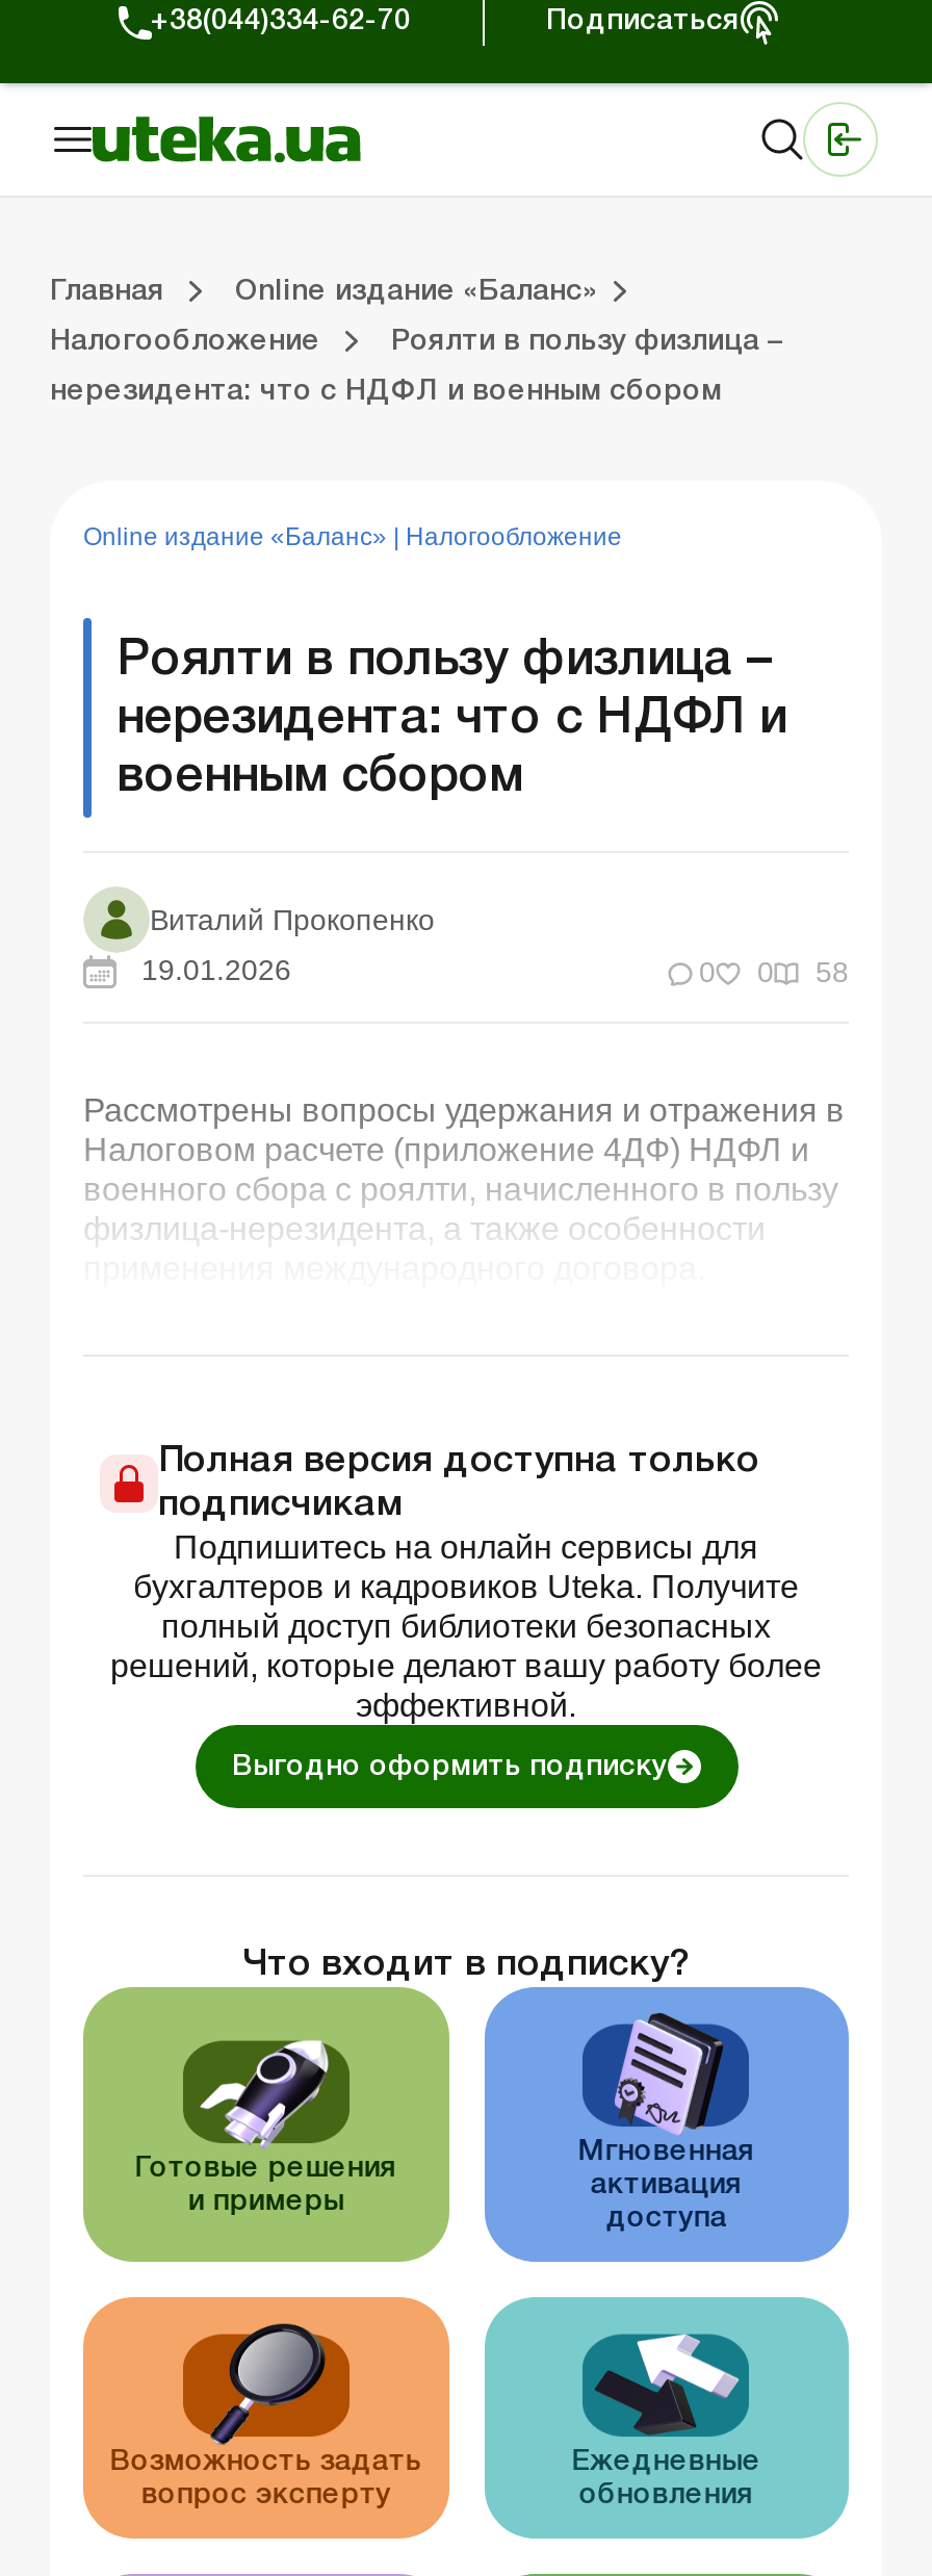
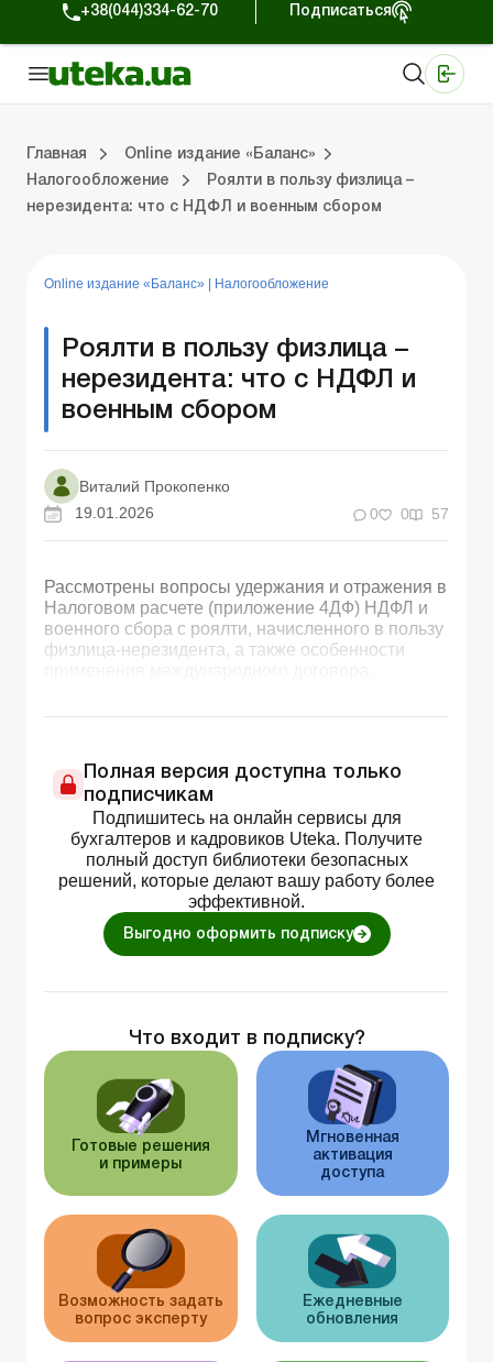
- 58
+ 57
